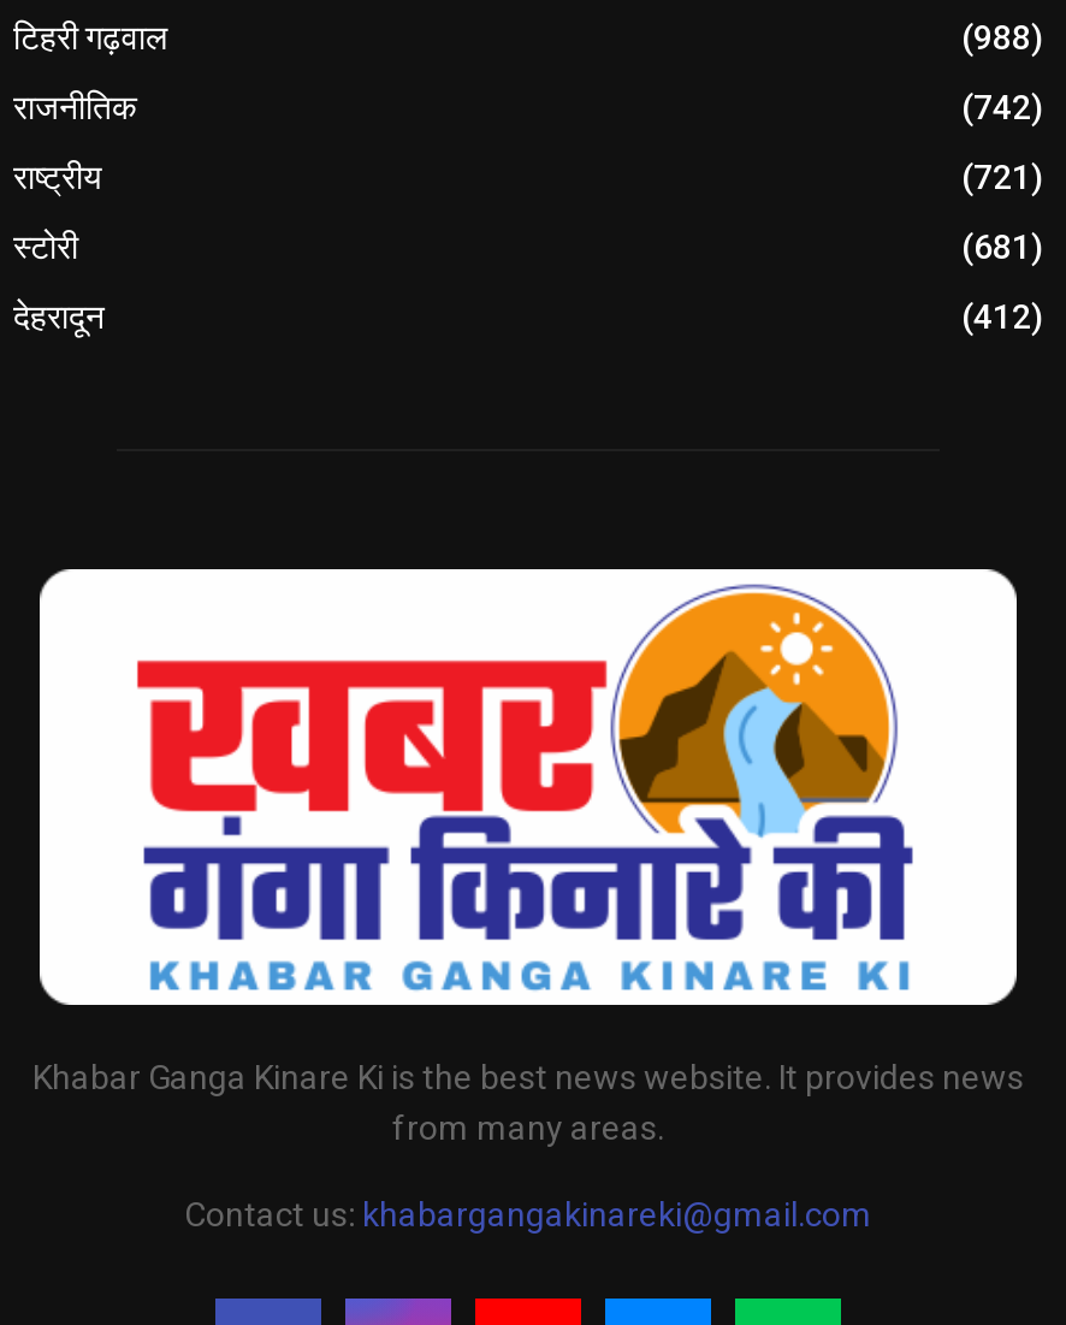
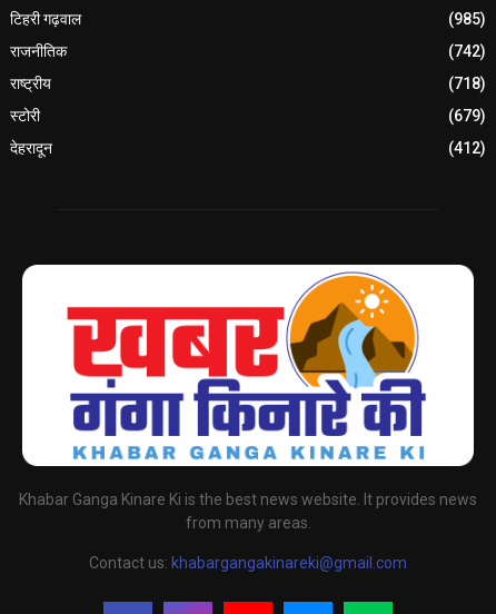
- (988)
+ (985)

- (721)
+ (718)

- (681)
+ (679)
